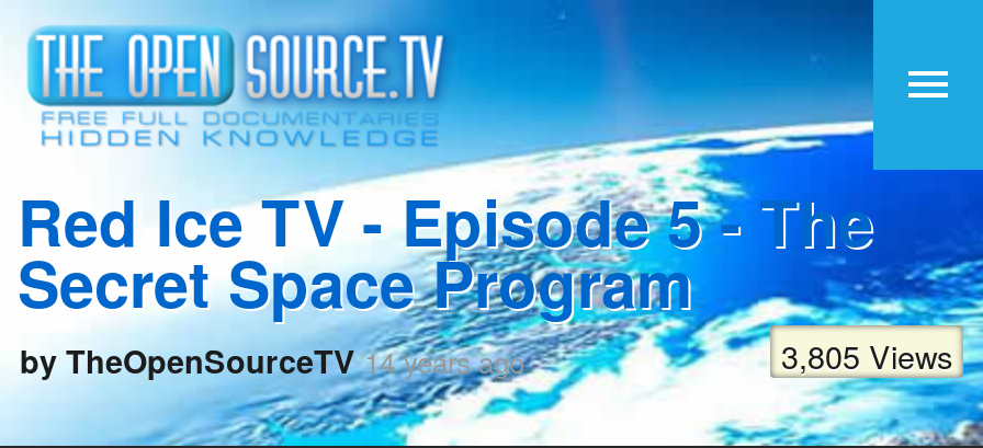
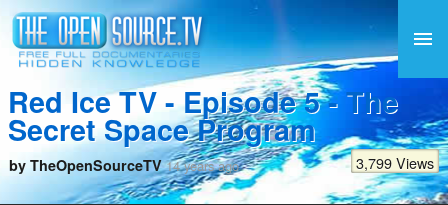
- 3,805 Views
+ 3,799 Views
